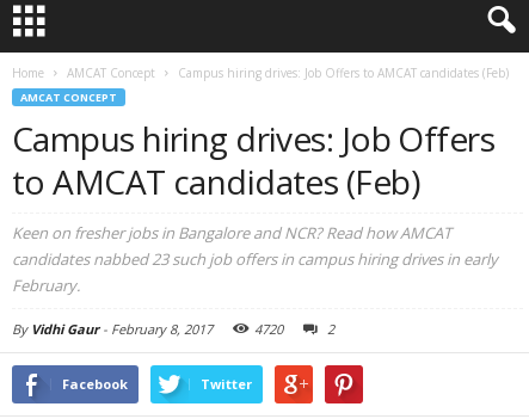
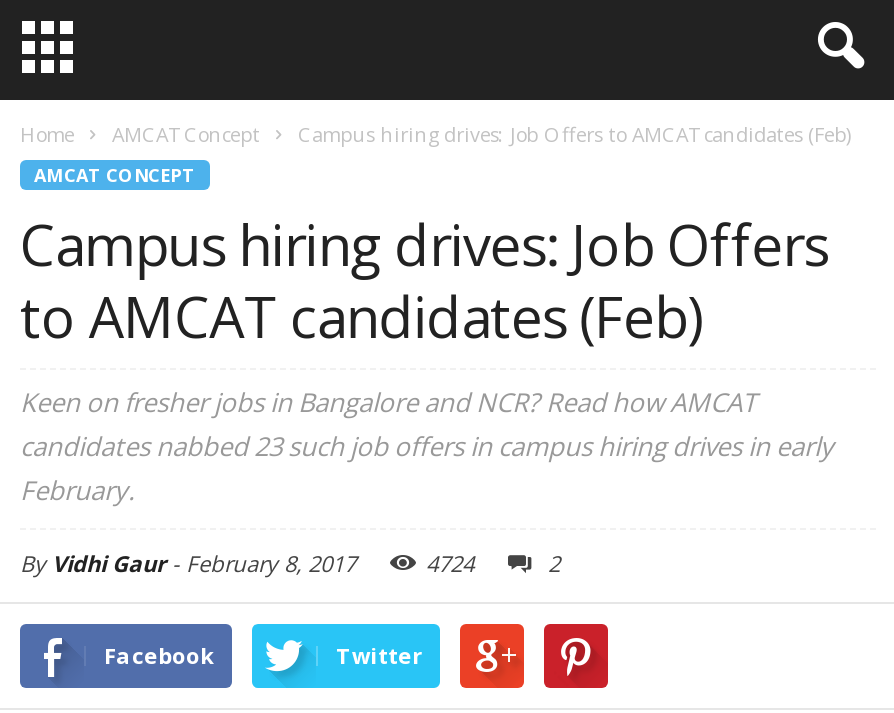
- 4720
+ 4724
